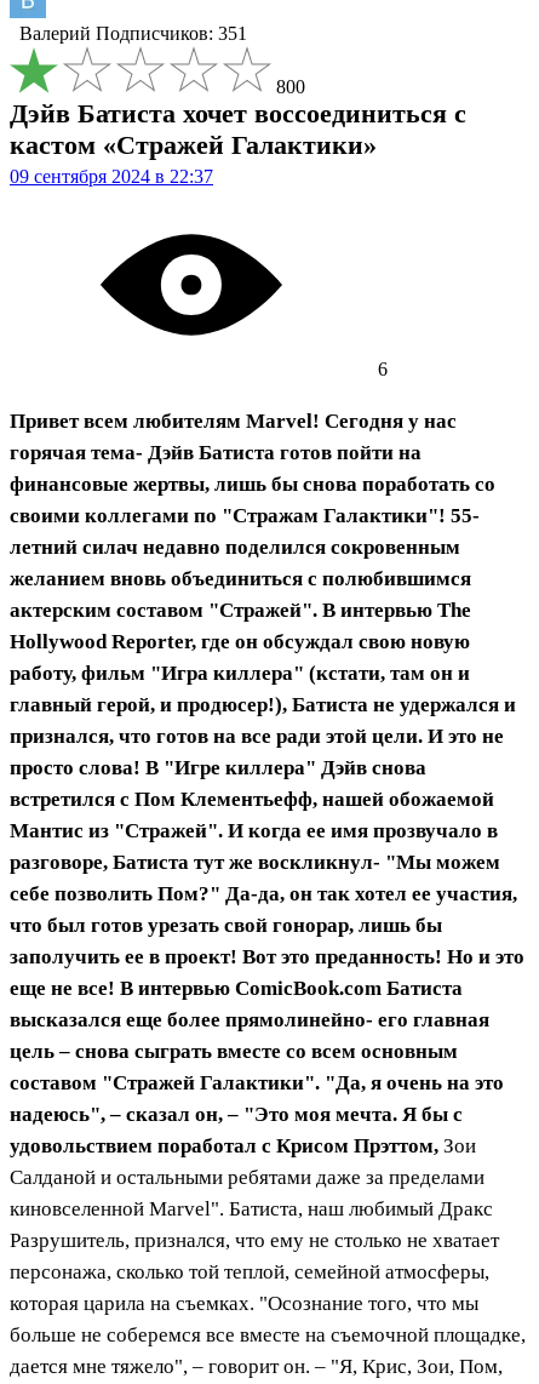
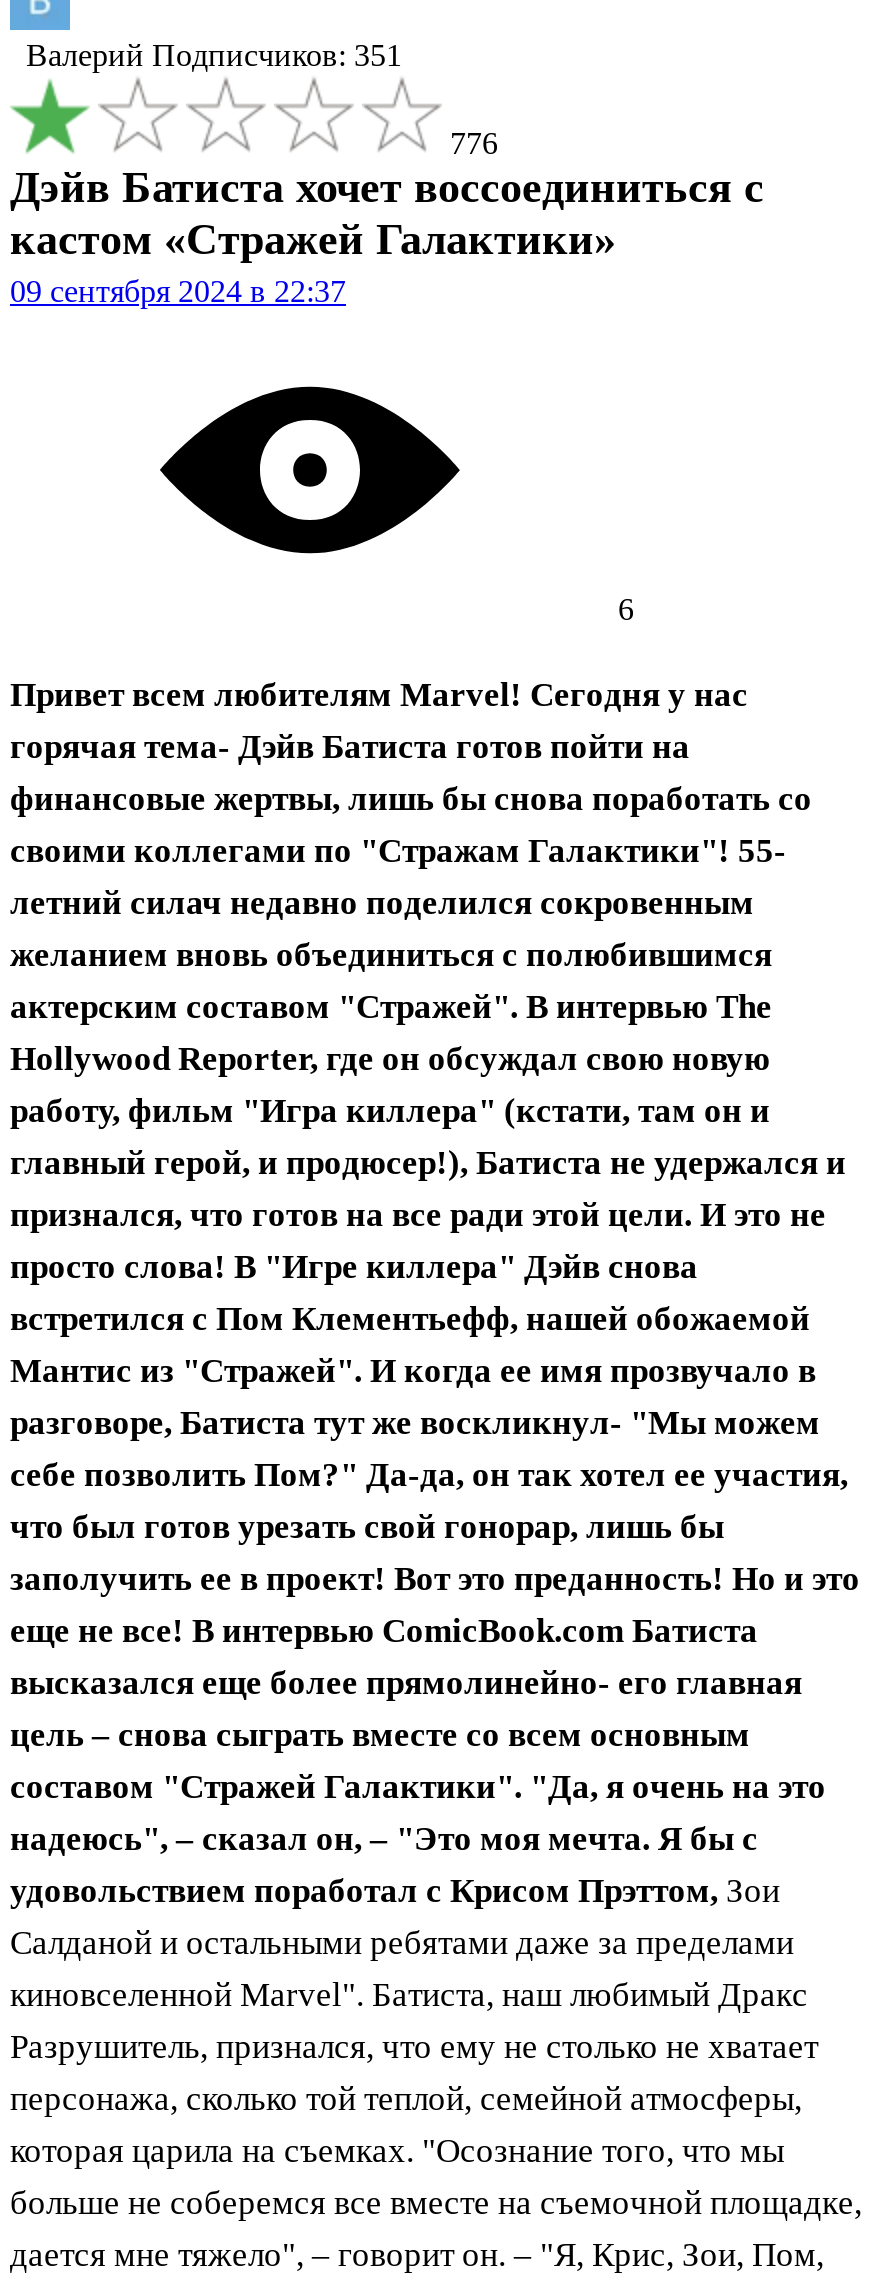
- 800
+ 776
